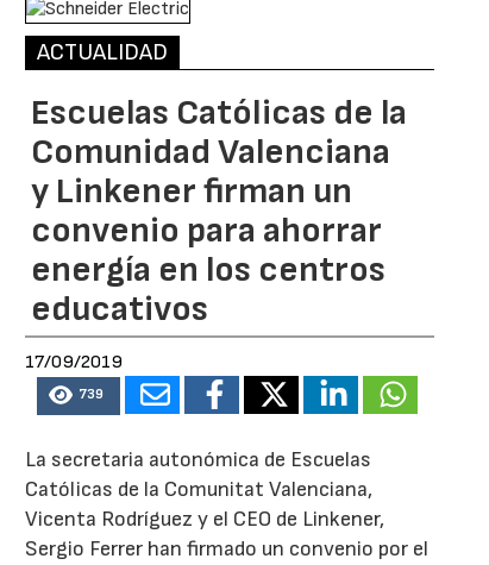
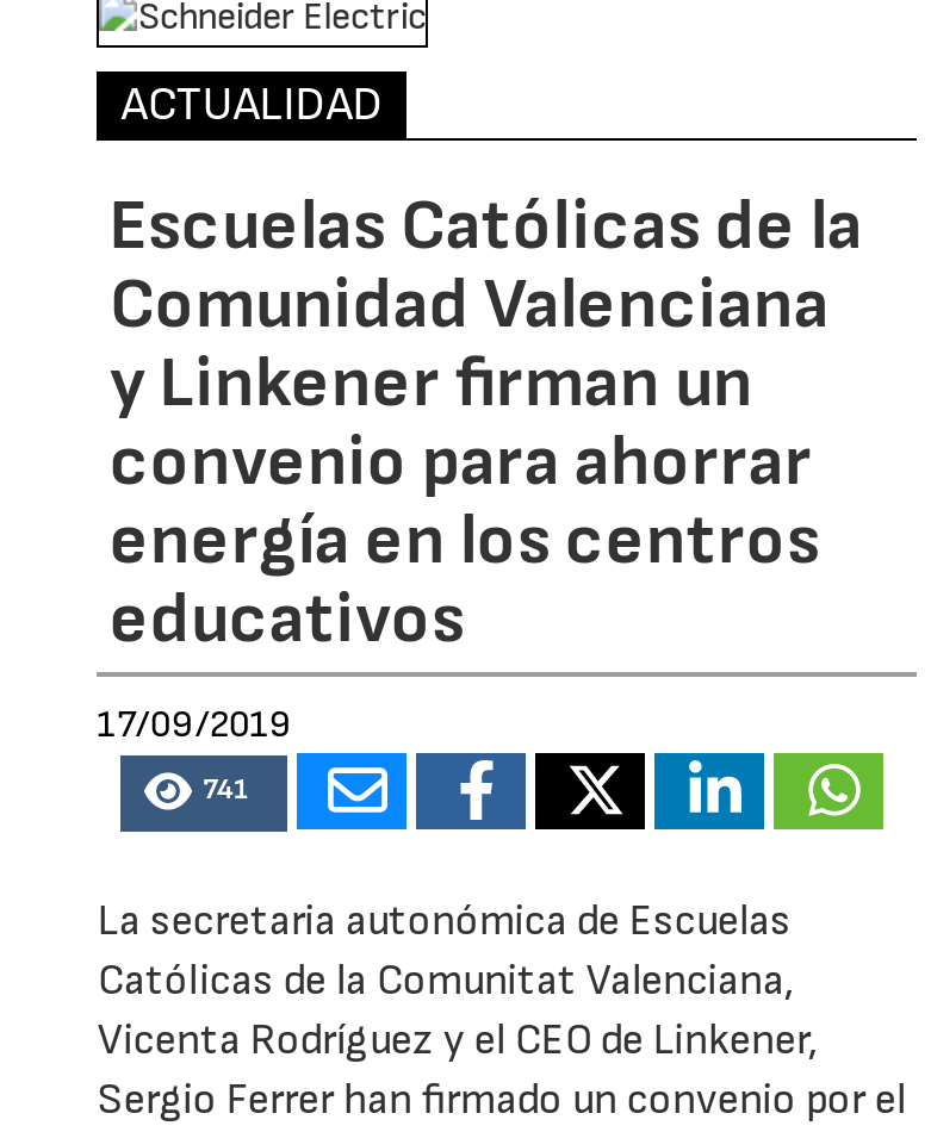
- 739
+ 741
